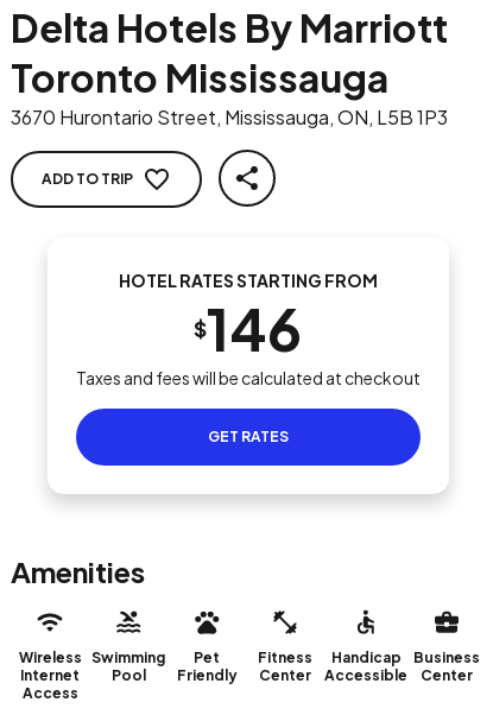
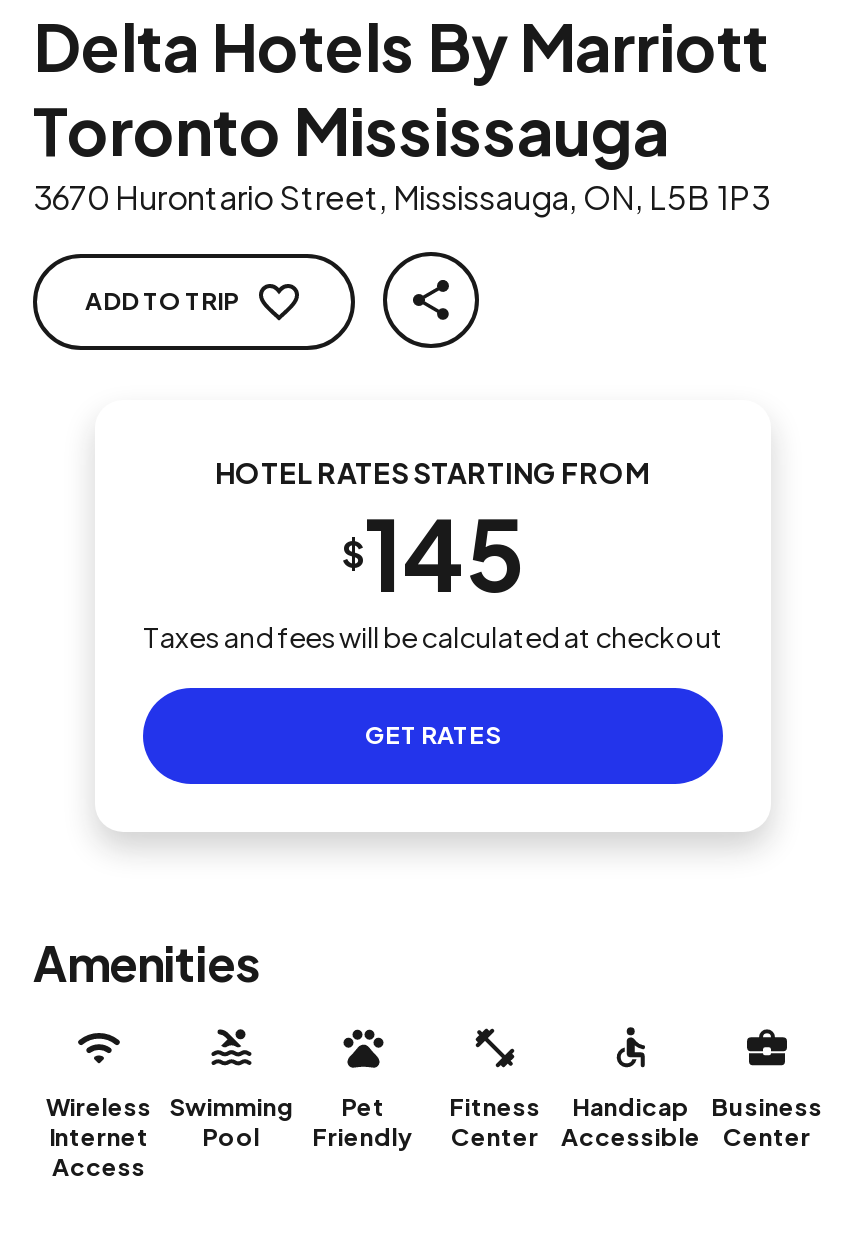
- $146
+ $145
